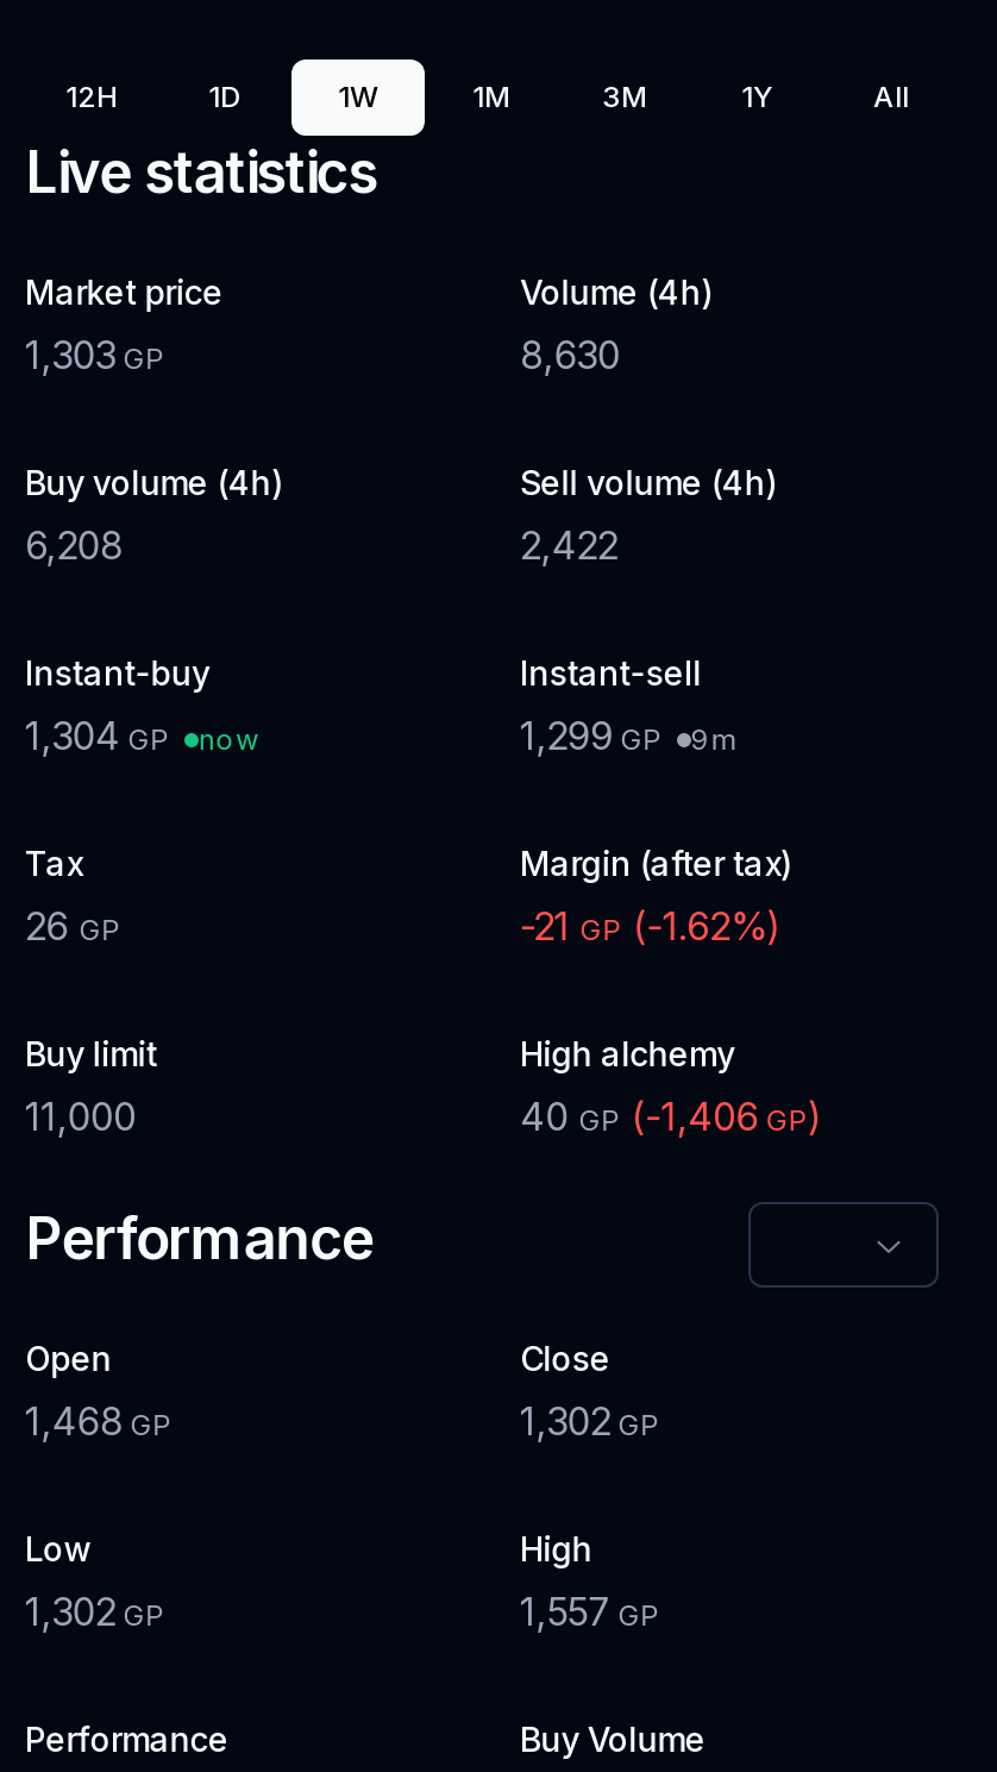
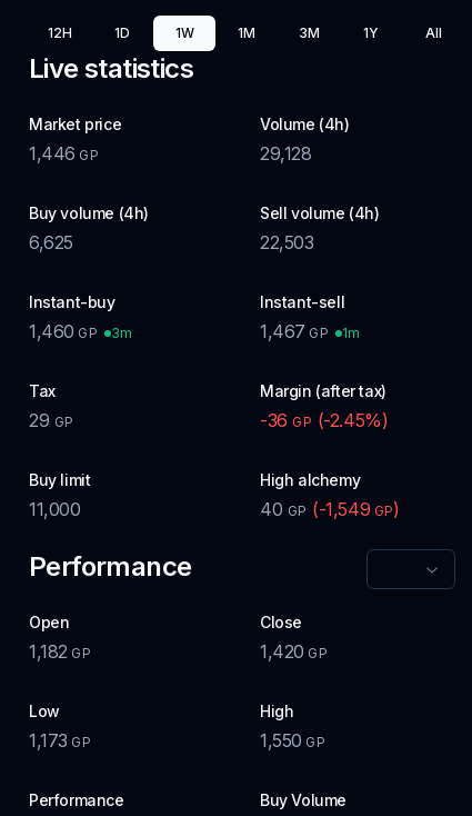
- 1,303 GP
+ 1,446 GP

- 8,630
+ 29,128

- 6,208
+ 6,625

- 2,422
+ 22,503

- 1,304 GP
- now
+ 1,460 GP
+ 3m

- 1,299 GP
- 9m
+ 1,467 GP
+ 1m

- 26 GP
+ 29 GP

- -21 GP (-1.62%)
+ -36 GP (-2.45%)

- 40 GP (-1,406 GP)
+ 40 GP (-1,549 GP)

- 1,468 GP
+ 1,182 GP

- 1,302 GP
+ 1,420 GP

- 1,302 GP
+ 1,173 GP

- 1,557 GP
+ 1,550 GP
